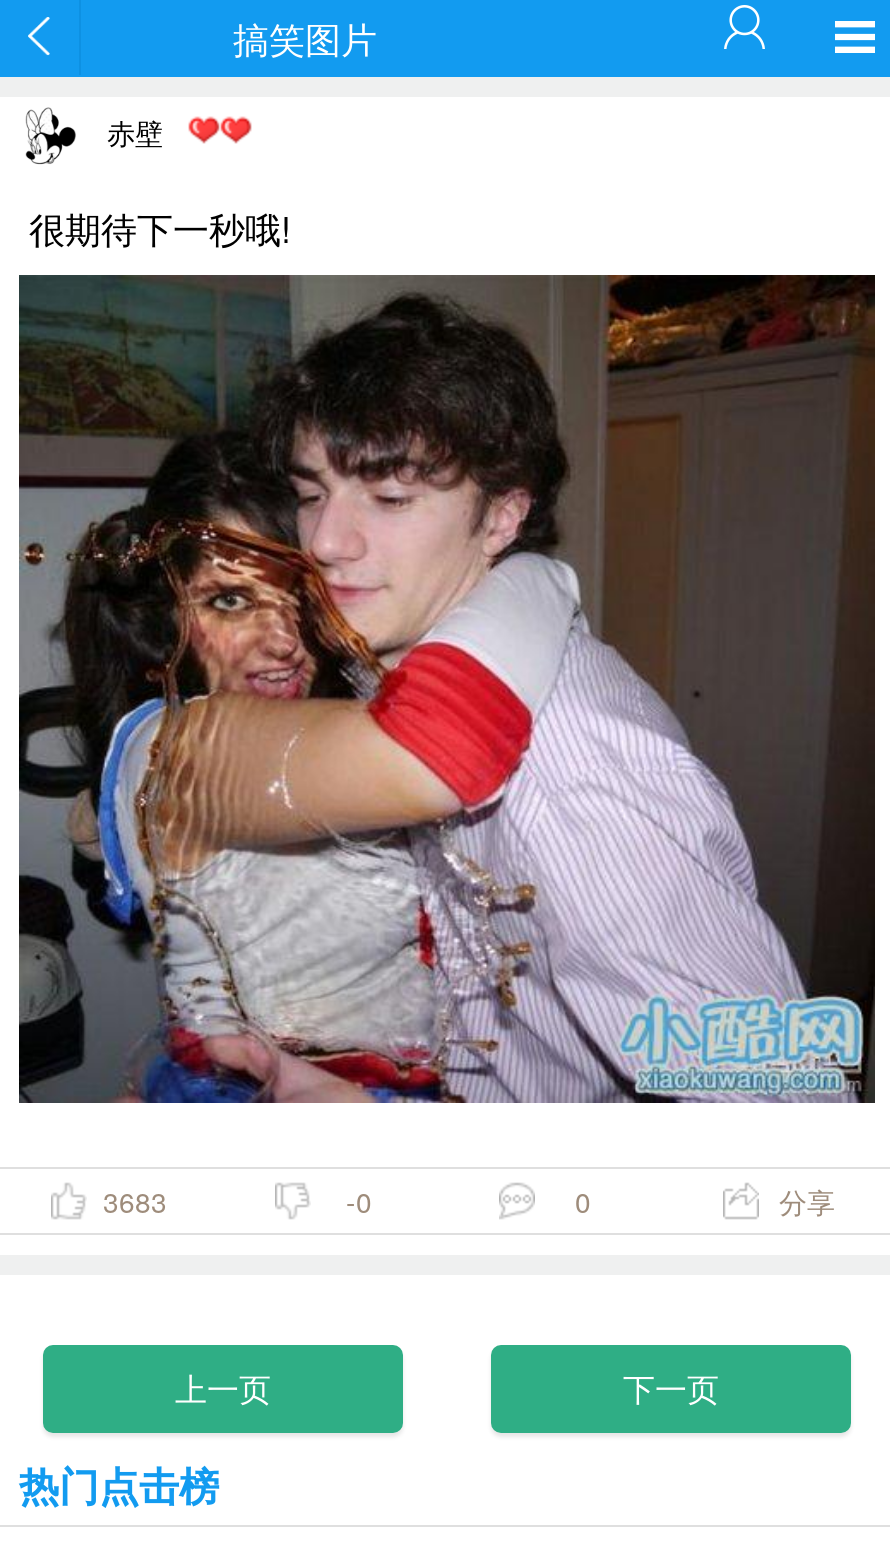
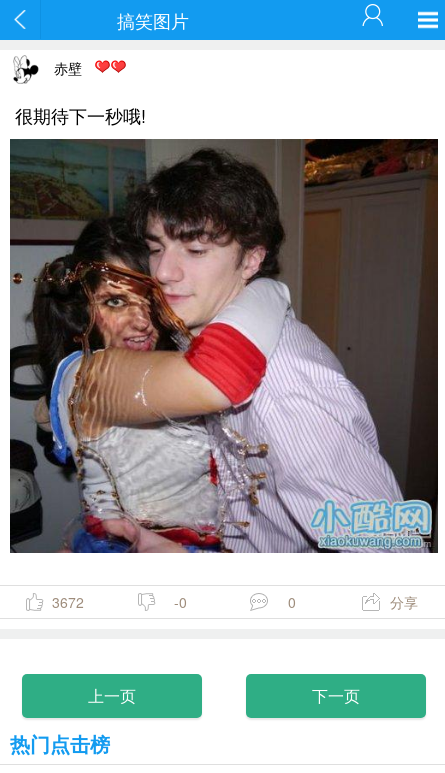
- 3683
+ 3672
